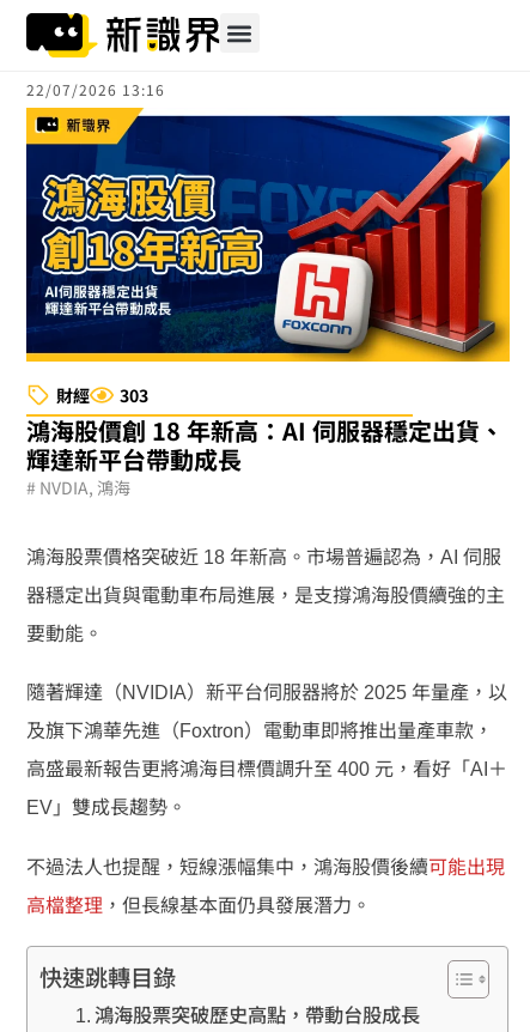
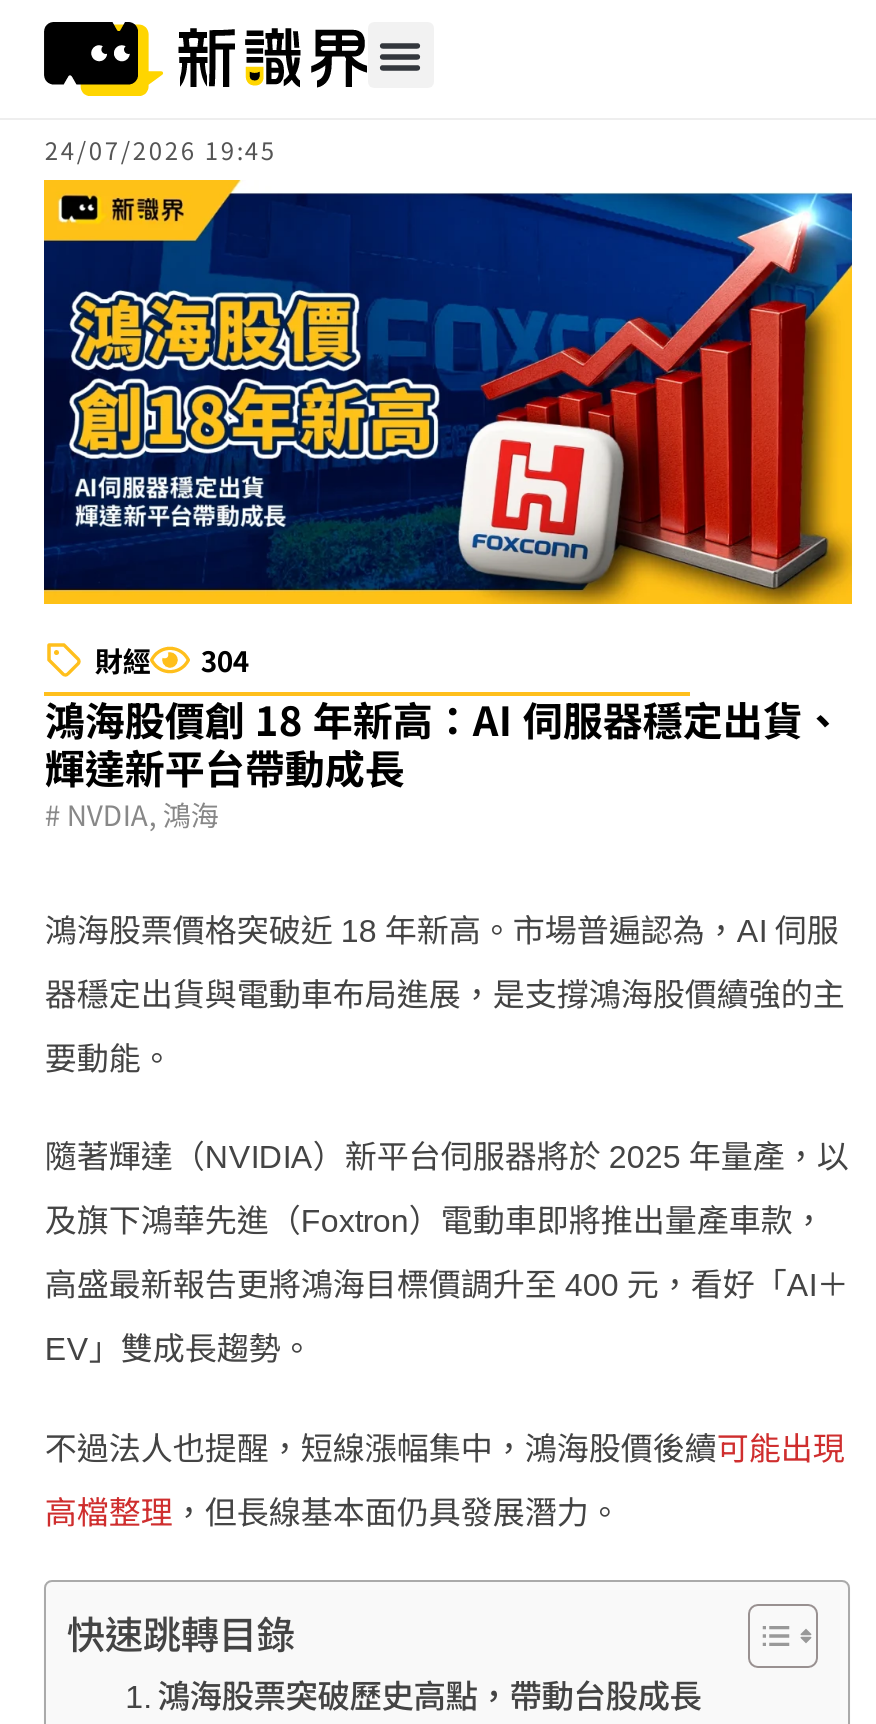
- 22/07/2026 13:16
+ 24/07/2026 19:45

- 財經 303
+ 財經 304
